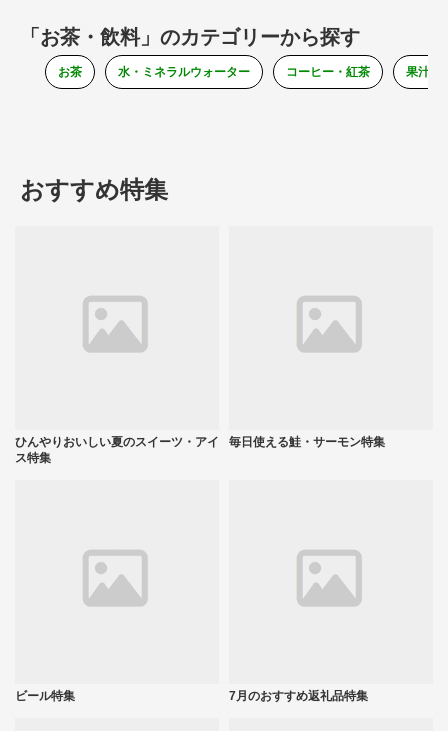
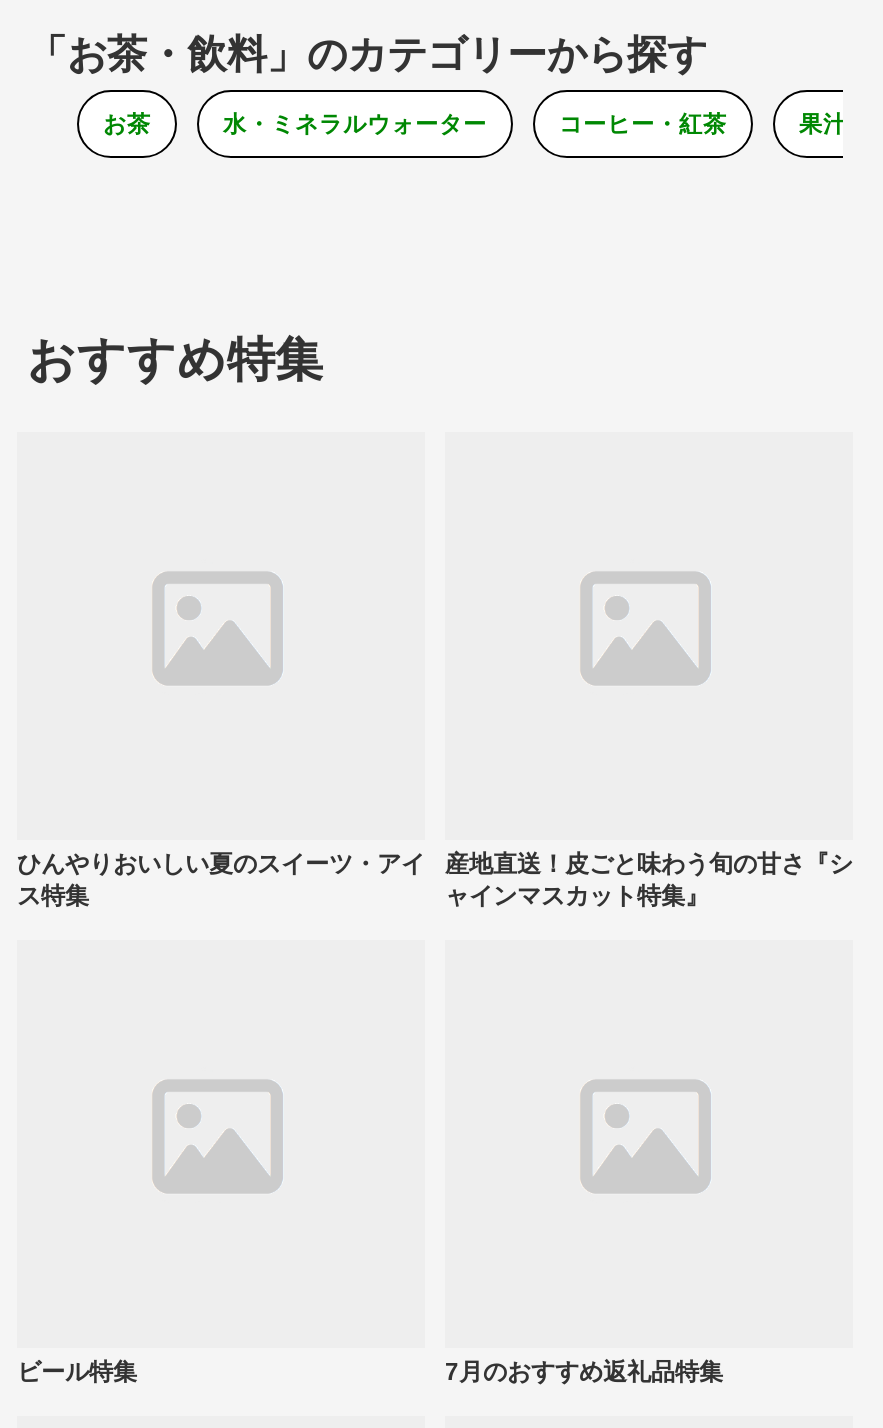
- 毎日使える鮭・サーモン特集
+ 産地直送！皮ごと味わう旬の甘さ『シ
+ ャインマスカット特集』
